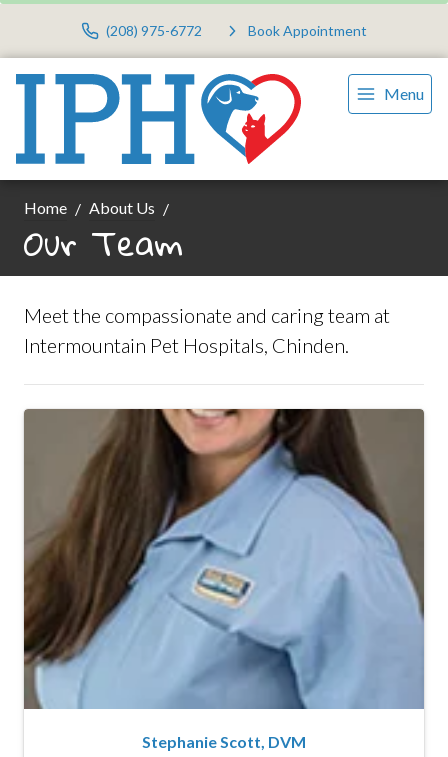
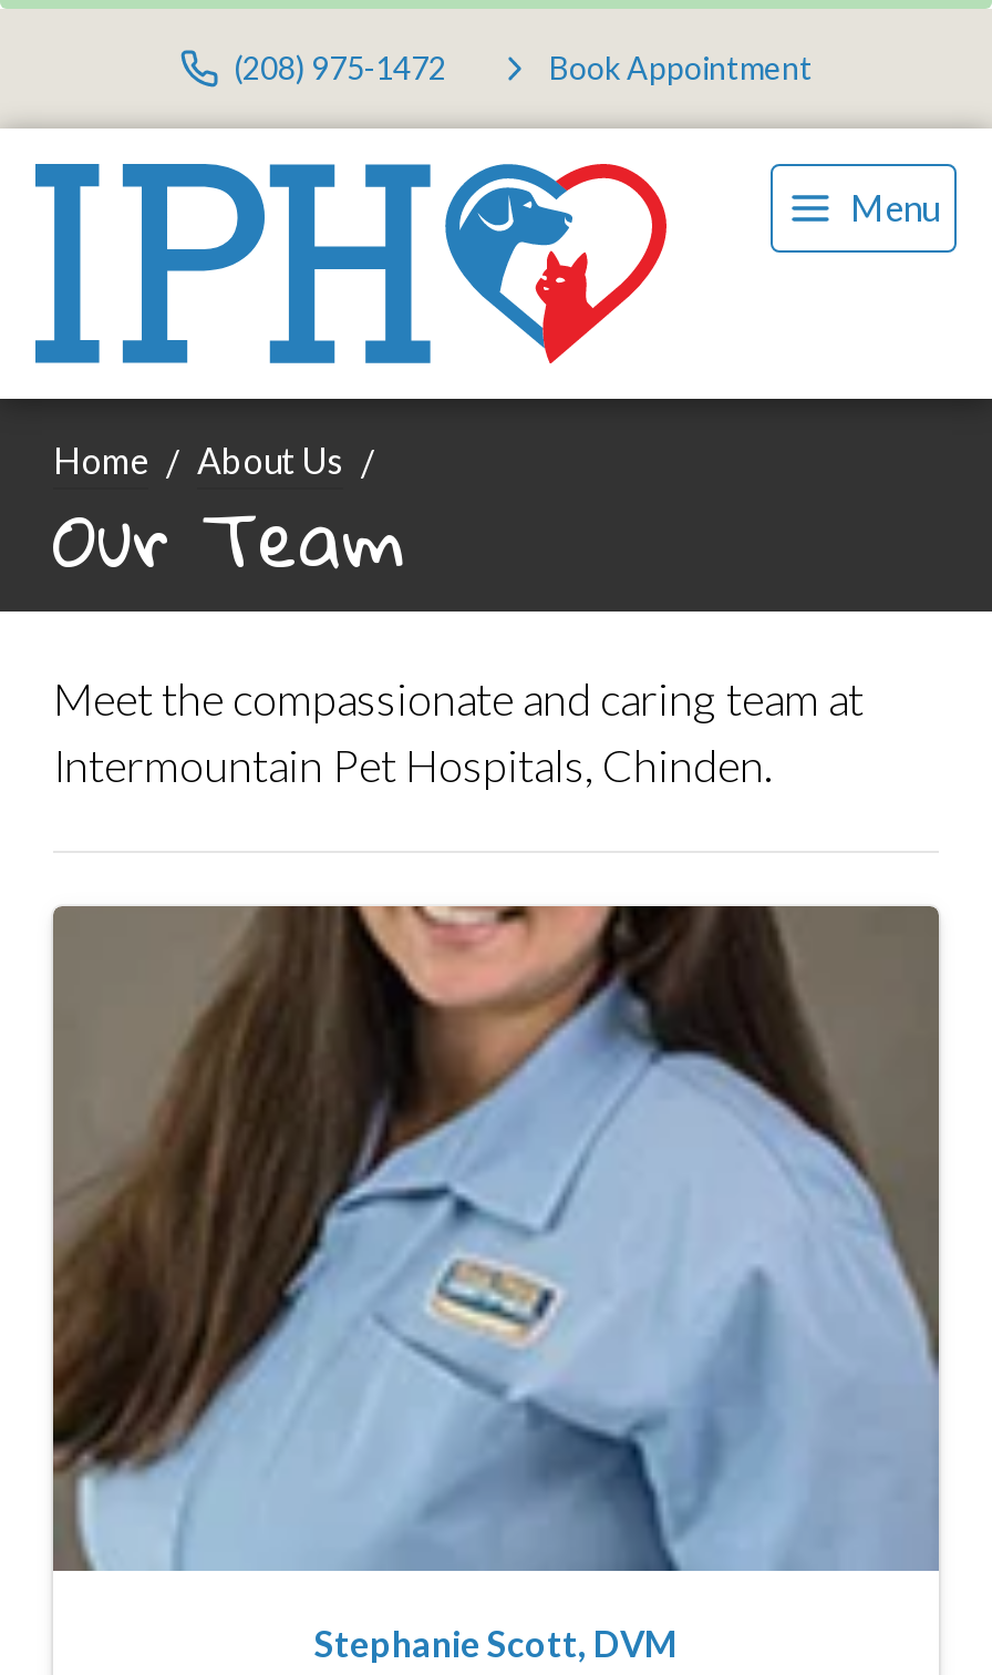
- (208) 975-6772
+ (208) 975-1472
